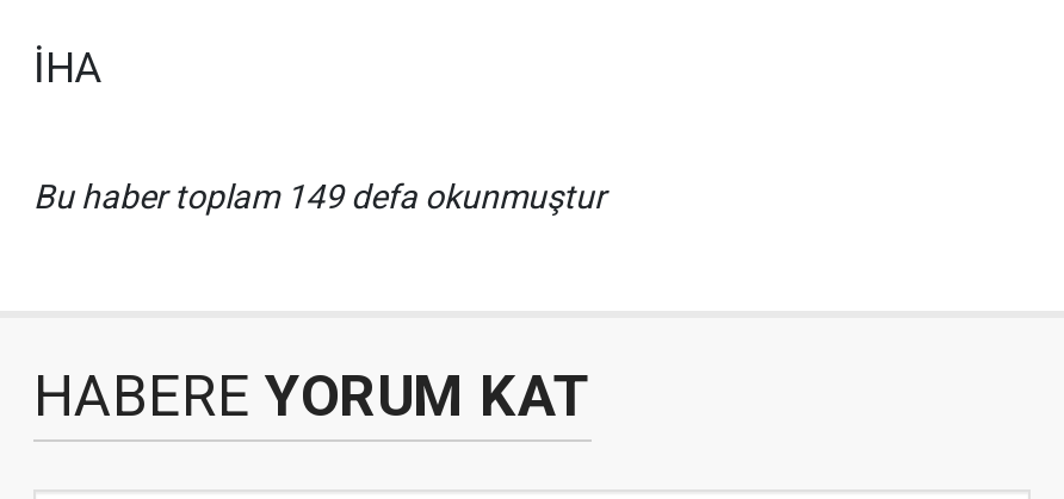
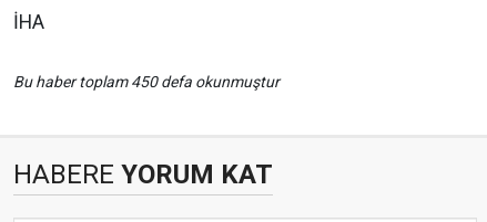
- Bu haber toplam 149 defa okunmuştur
+ Bu haber toplam 450 defa okunmuştur
